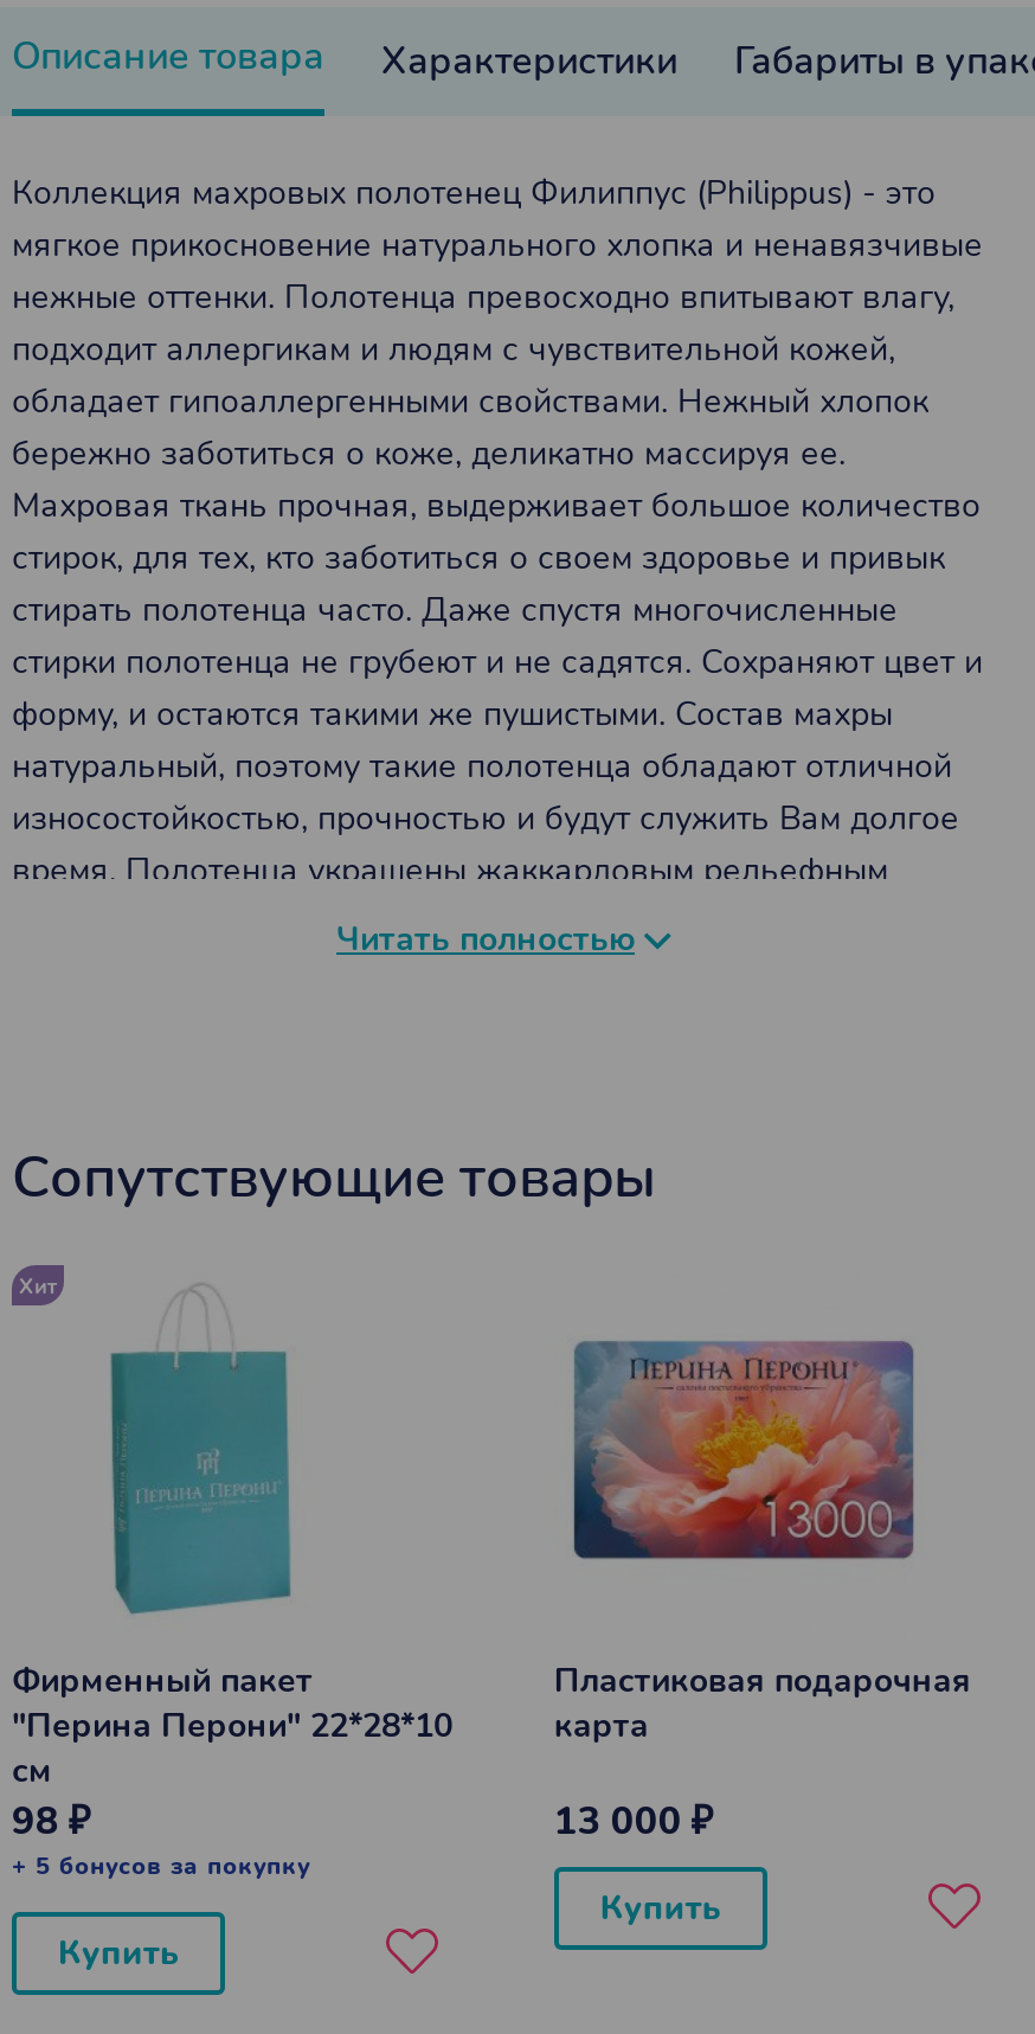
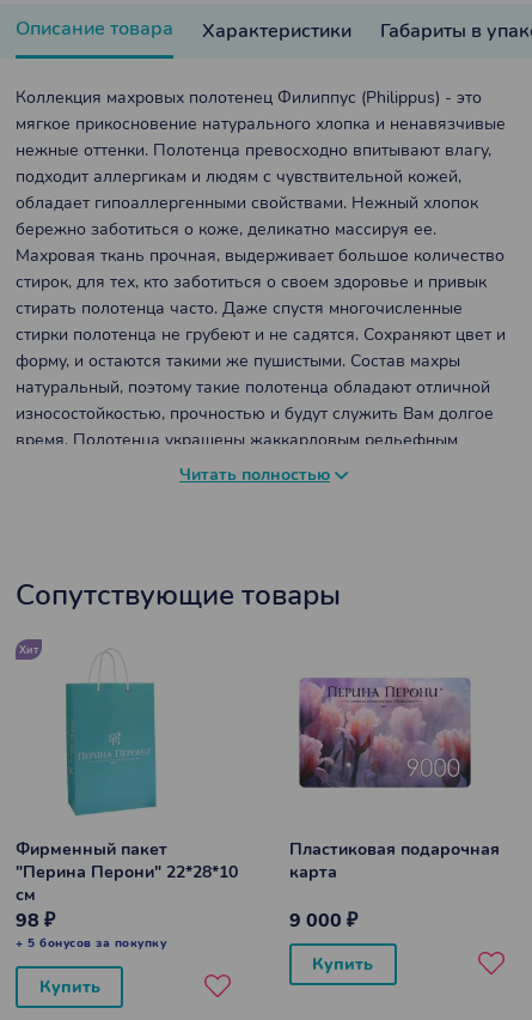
- [image]
+ [image]

- 13 000 ₽
+ 9 000 ₽
